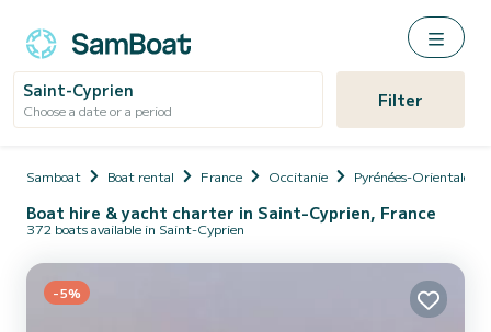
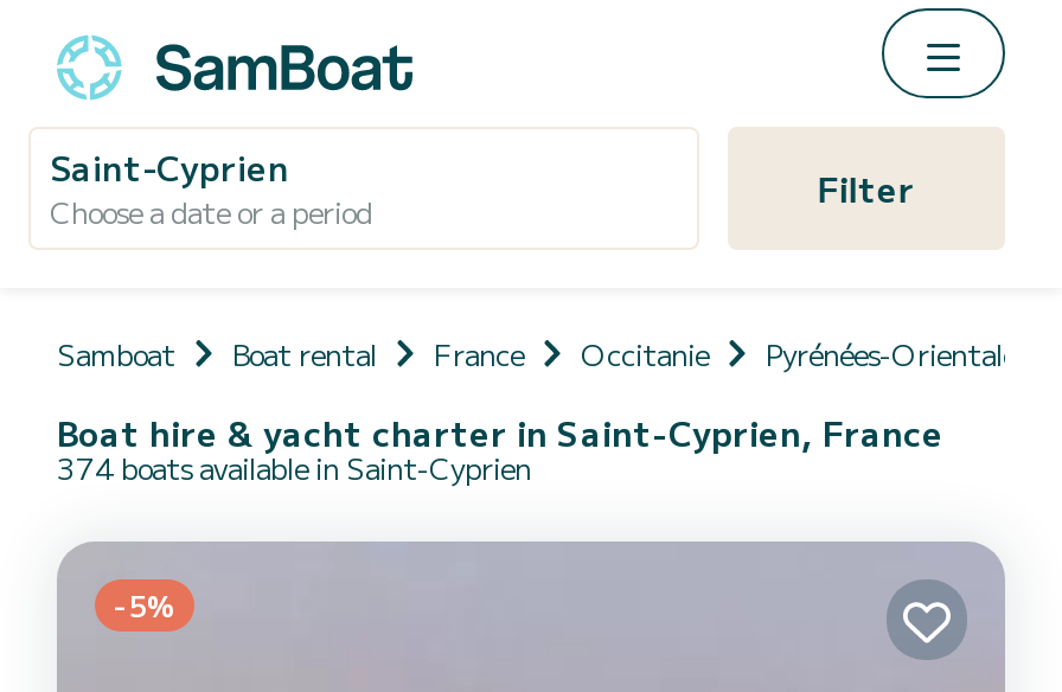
- 372 boats available in Saint-Cyprien
+ 374 boats available in Saint-Cyprien
